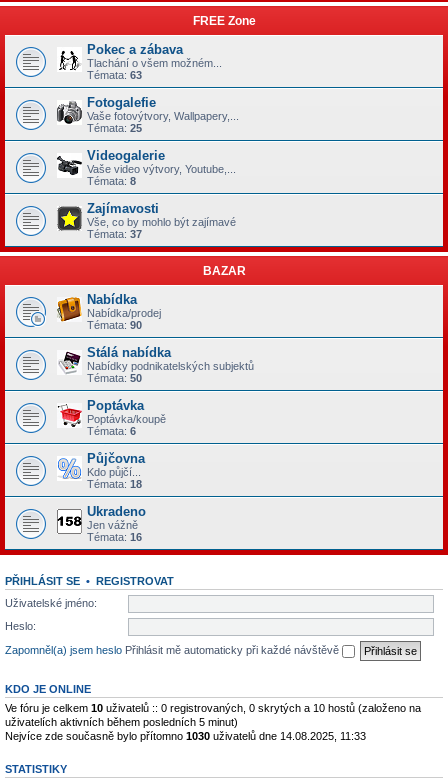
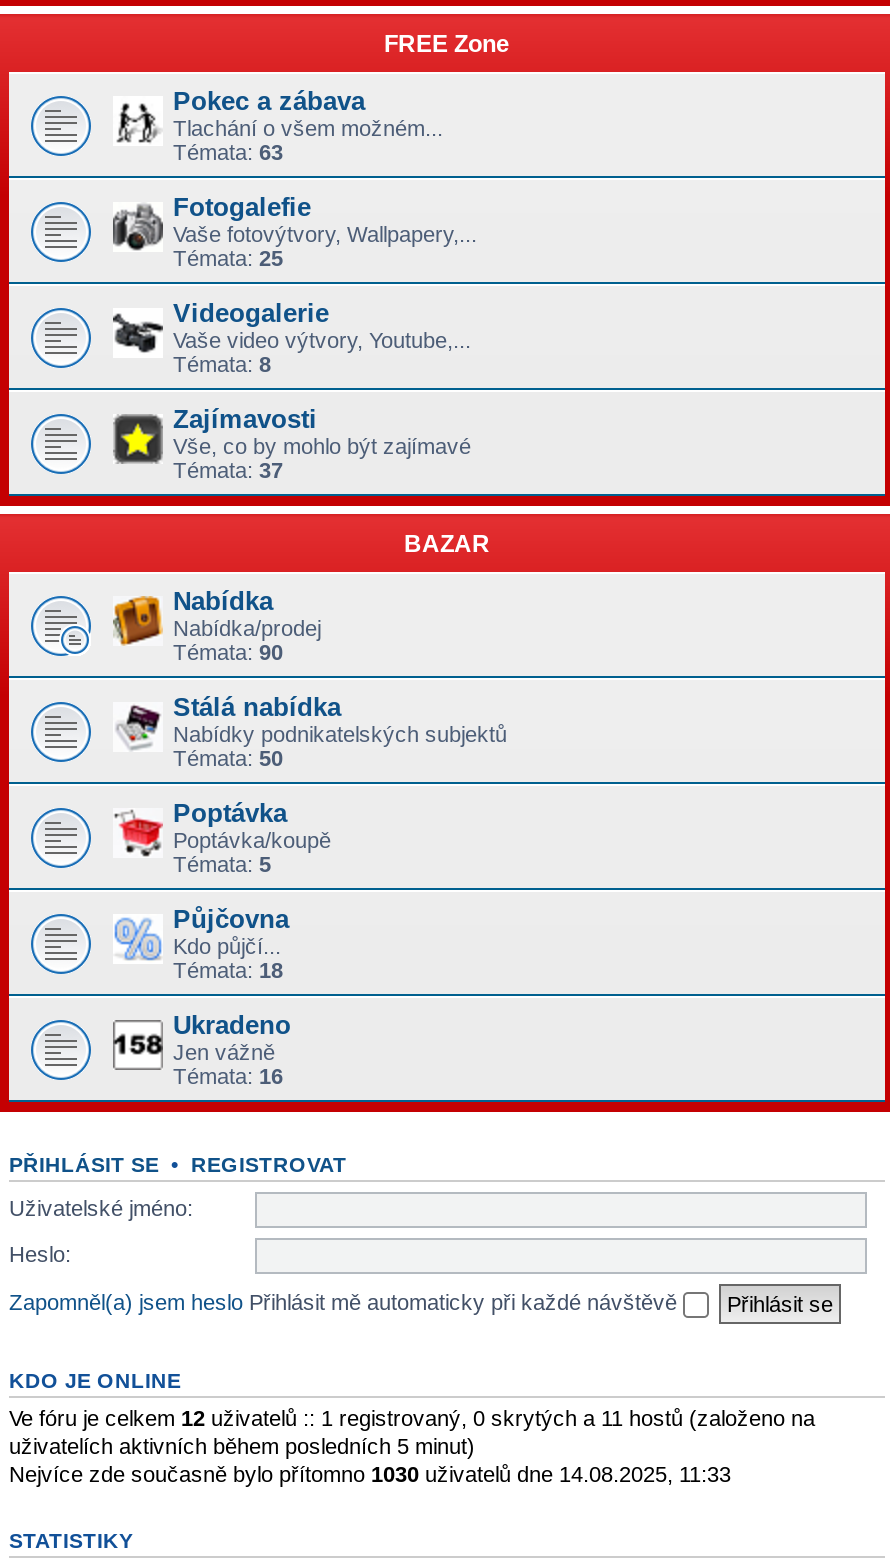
- Témata: 6
+ Témata: 5

- Ve fóru je celkem 10 uživatelů :: 0 registrovaných, 0 skrytých a 10 hostů (založeno na
+ Ve fóru je celkem 12 uživatelů :: 1 registrovaný, 0 skrytých a 11 hostů (založeno na
